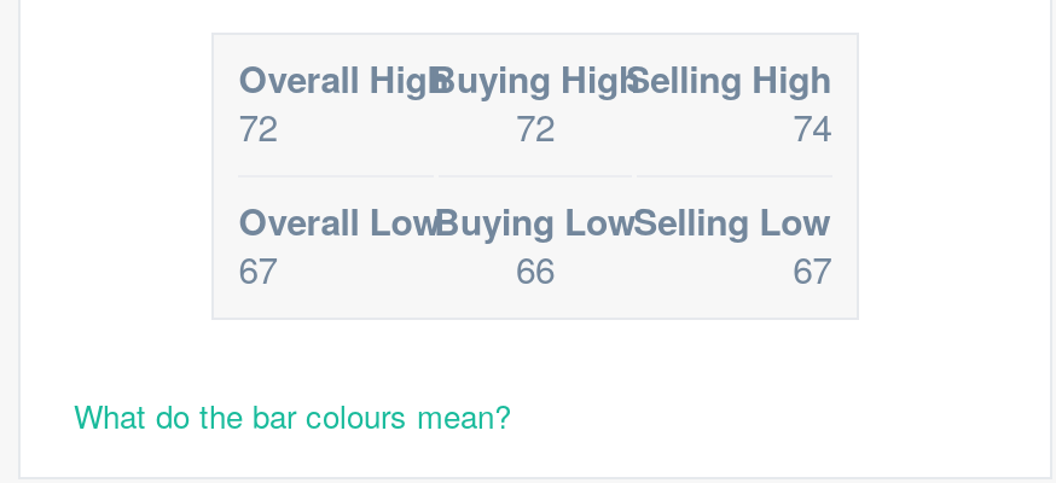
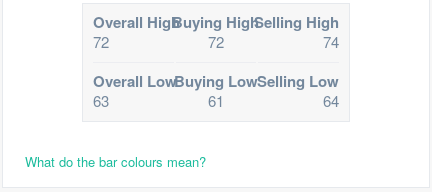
- 67
+ 63

- 66
+ 61

- 67
+ 64
